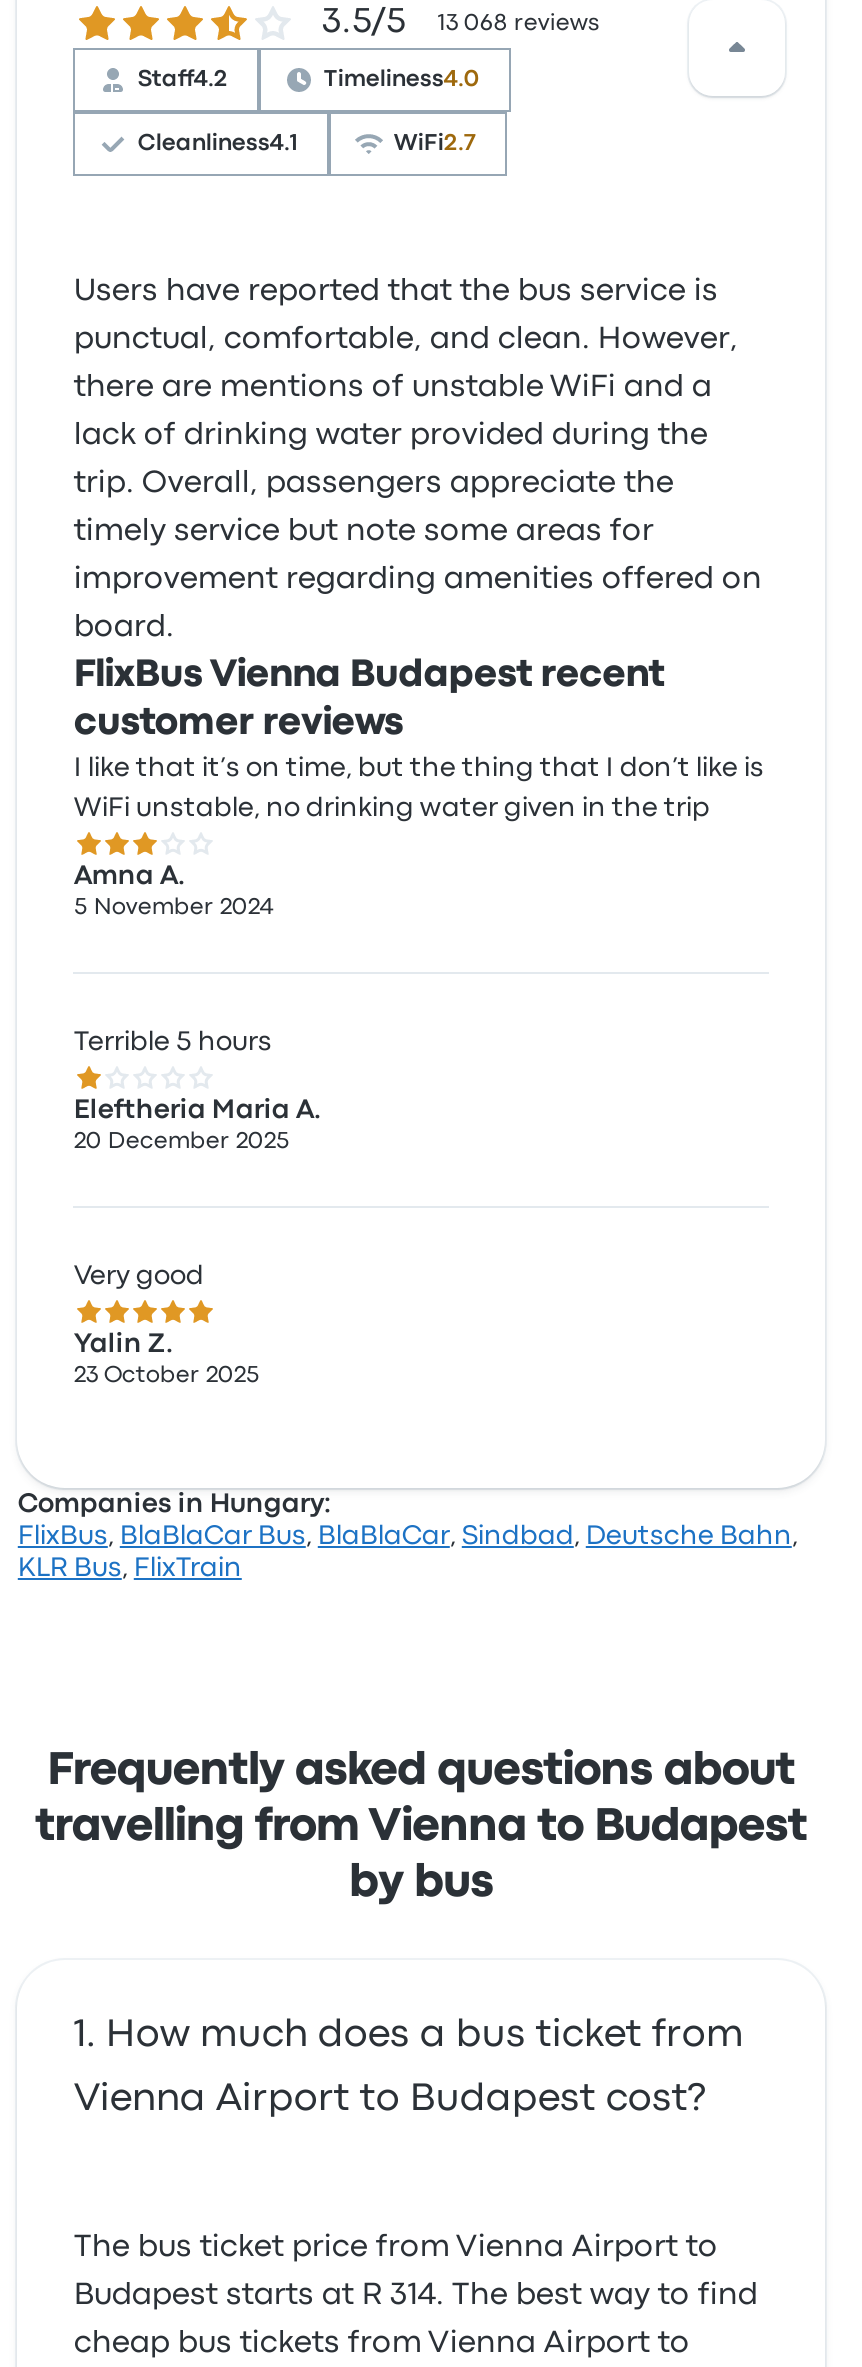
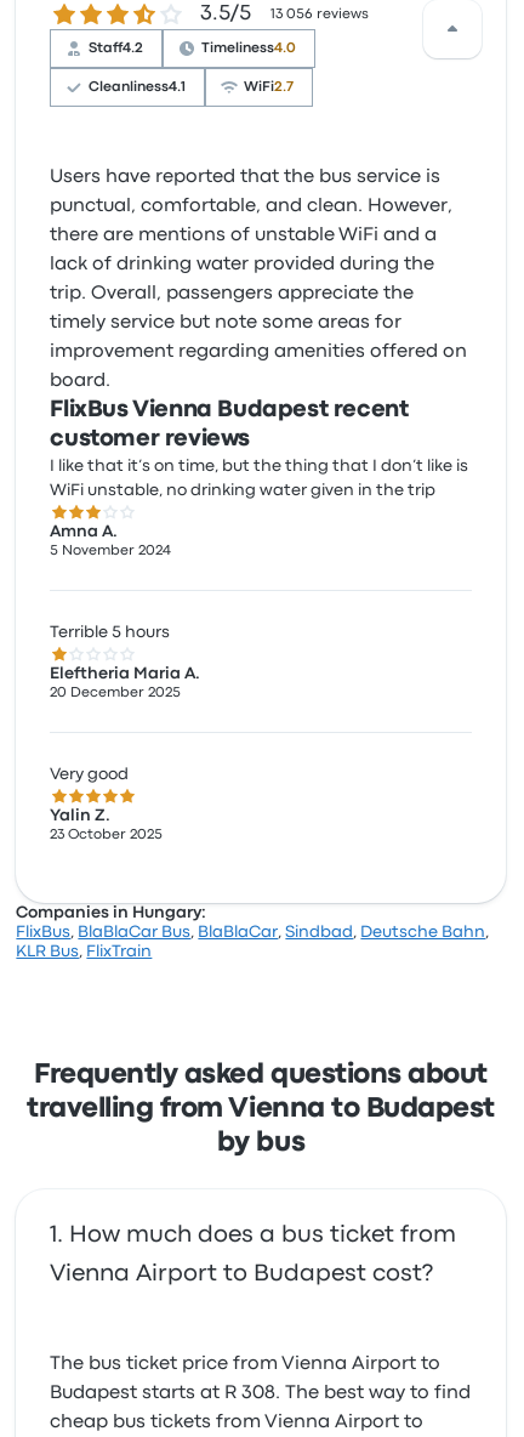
- 13 068 reviews
+ 13 056 reviews

- Budapest starts at R 314. The best way to find
+ Budapest starts at R 308. The best way to find
